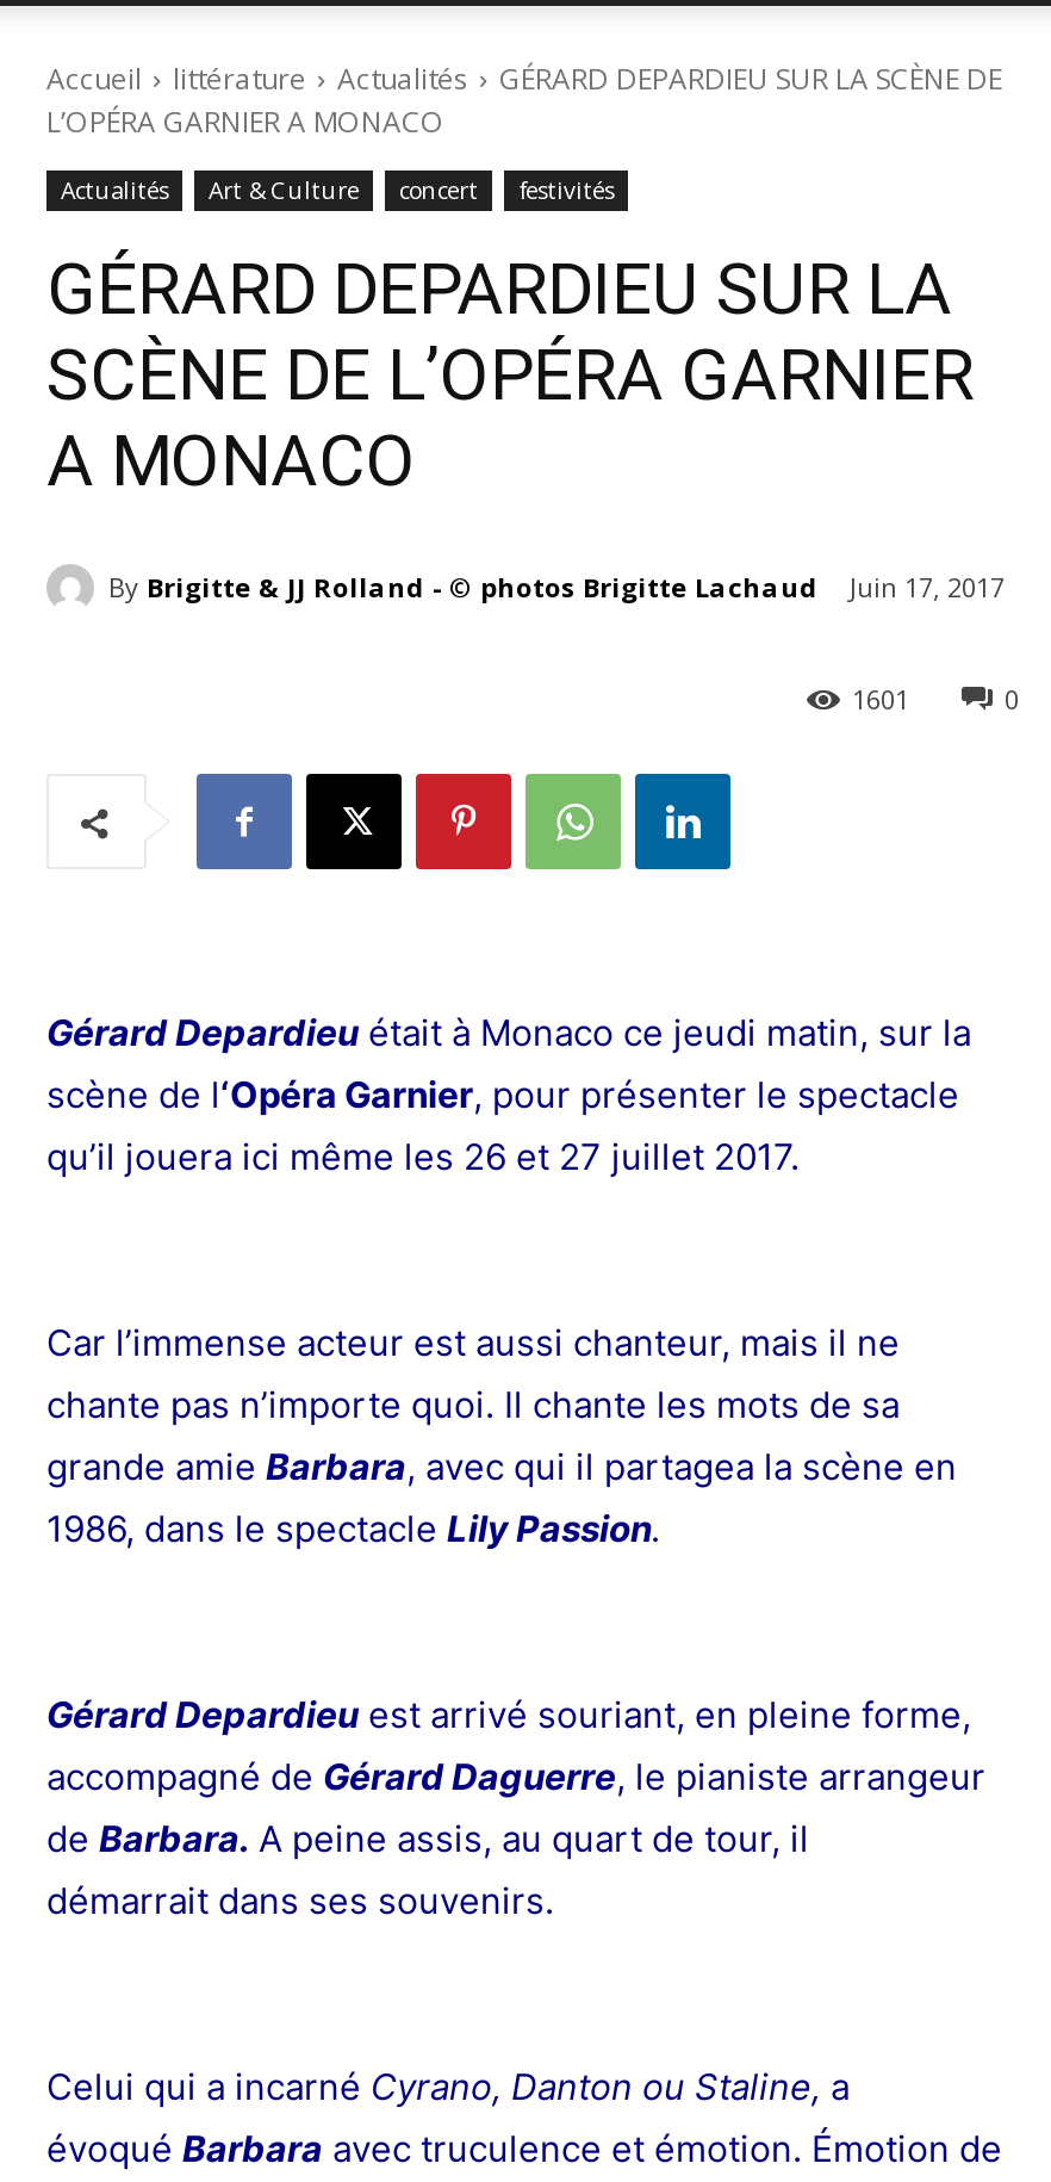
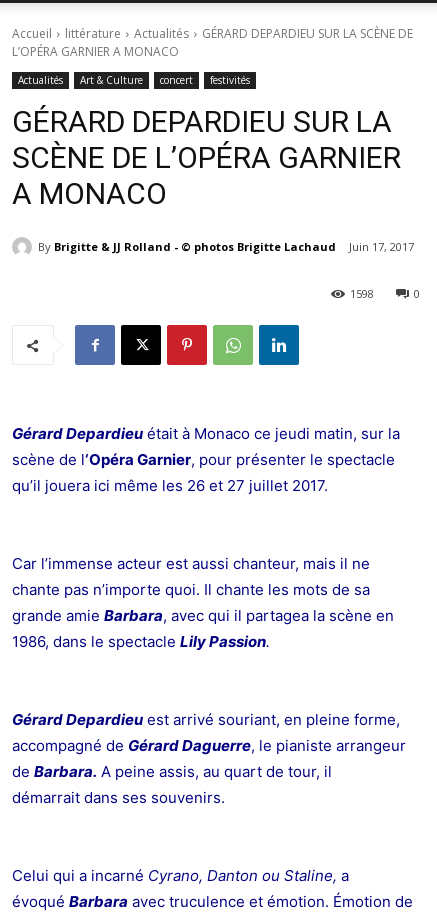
- 1601
+ 1598
